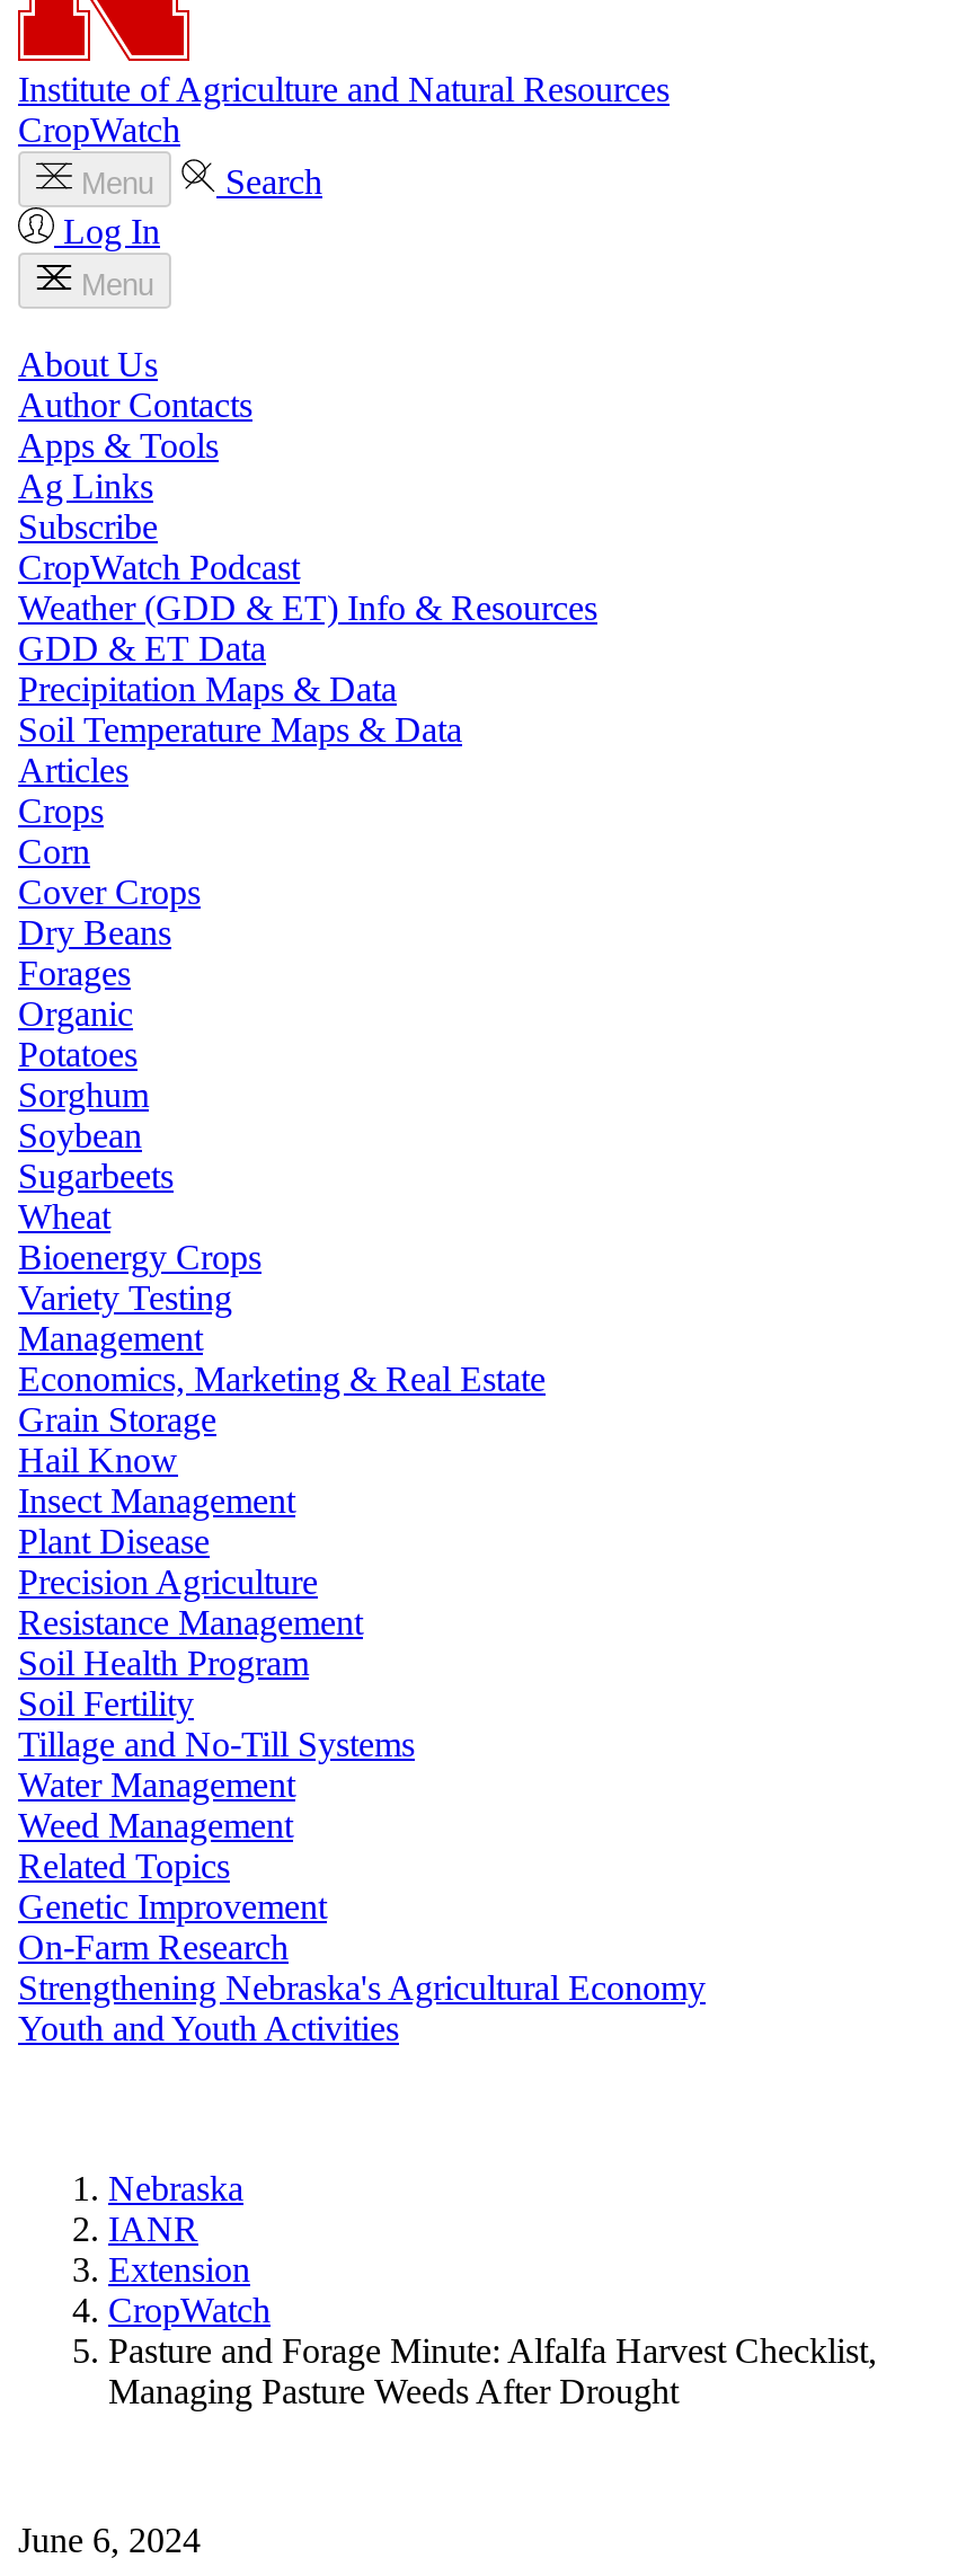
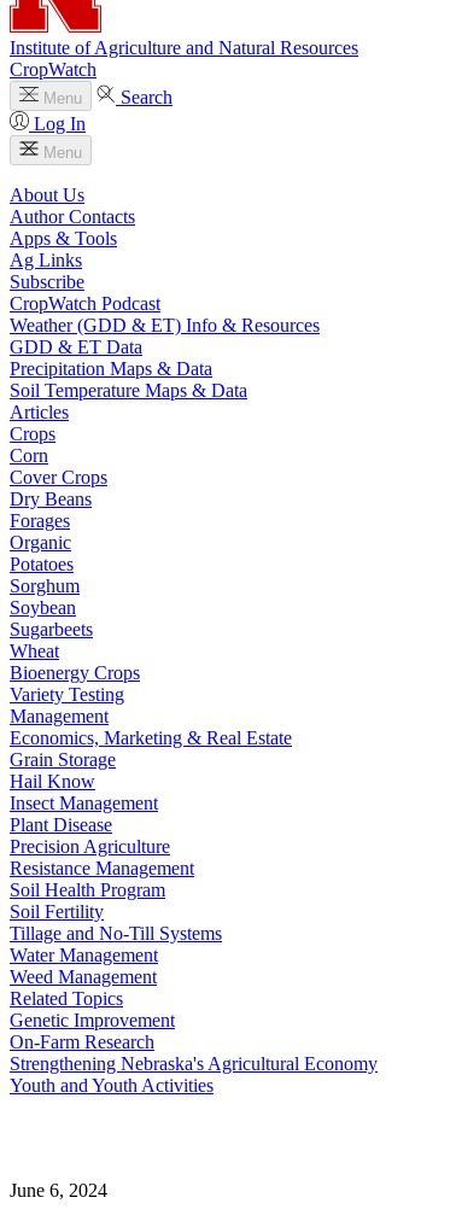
- Nebraska
- IANR
- Extension
- CropWatch
- Pasture and Forage Minute: Alfalfa Harvest Checklist,
- Managing Pasture Weeds After Drought
